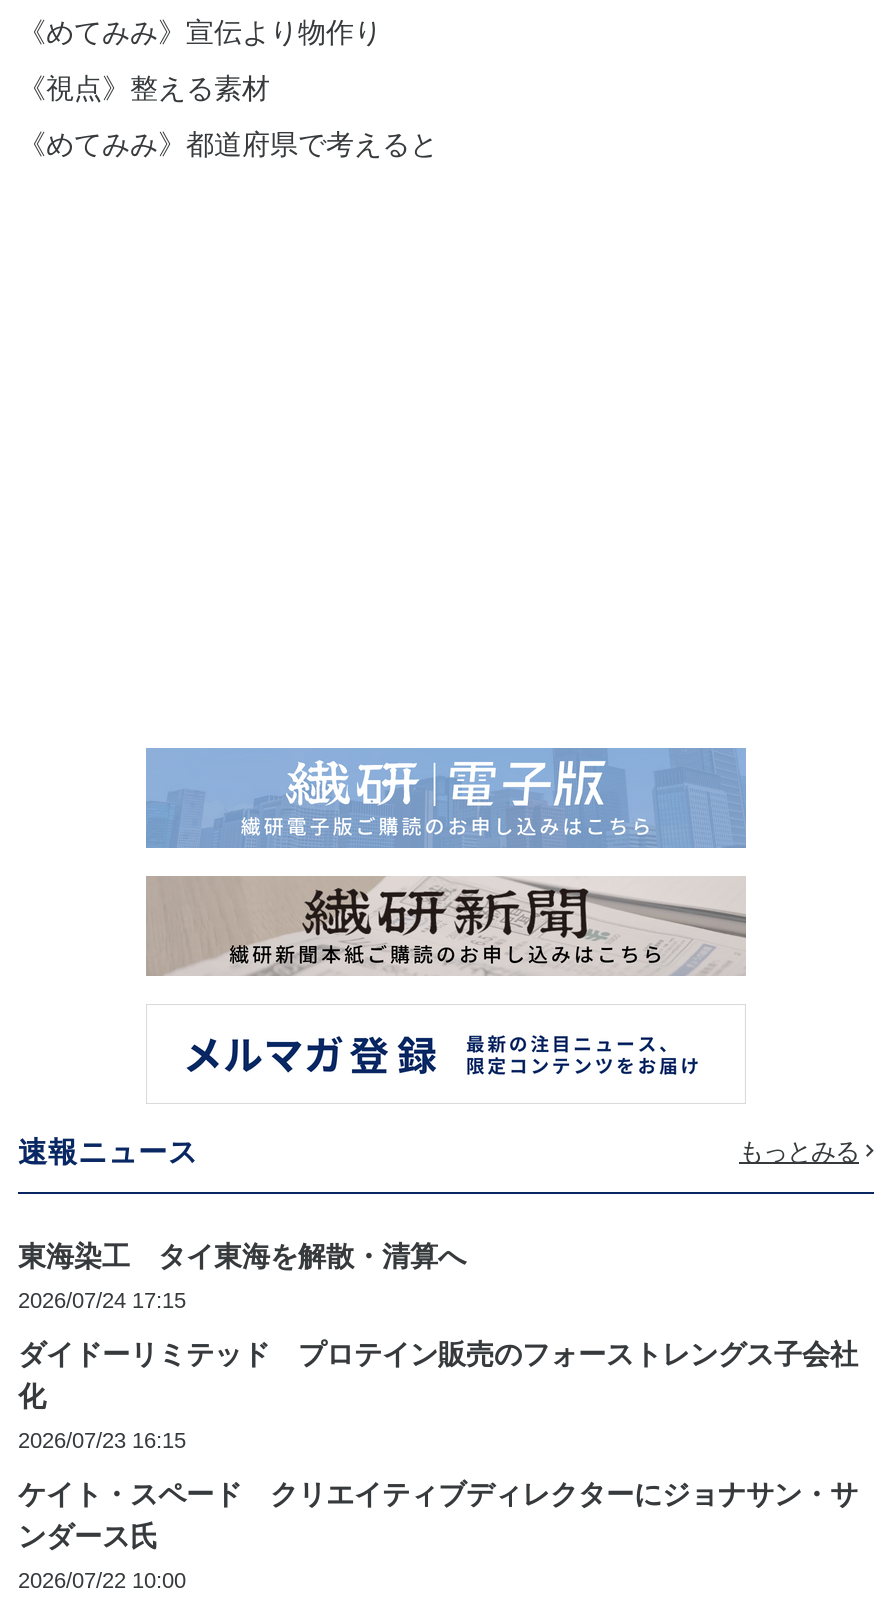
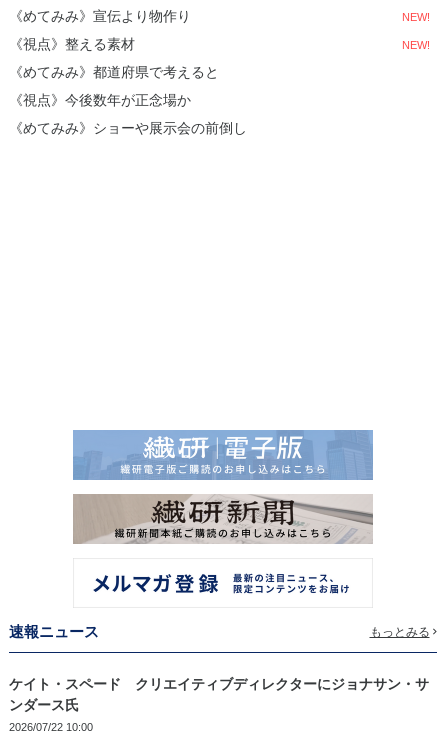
+ NEW!

+ NEW!

+ 《視点》今後数年が正念場か
+ 《めてみみ》ショーや展示会の前倒し

moved down: [image]

moved down: [image]

moved down: 速報ニュース | もっとみる

- 東海染工 タイ東海を解散・清算へ
- 2026/07/24 17:15
- ダイドーリミテッド プロテイン販売のフォーストレングス子会社
- 化
- 2026/07/23 16:15
